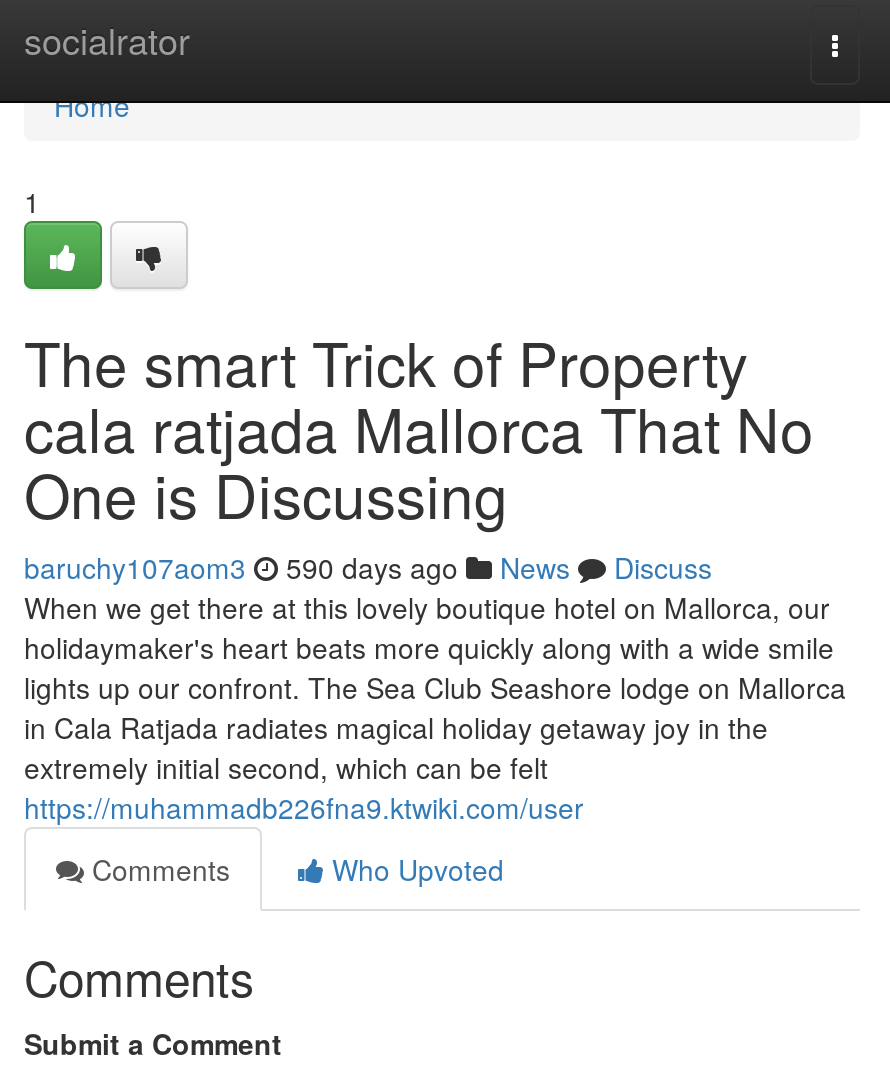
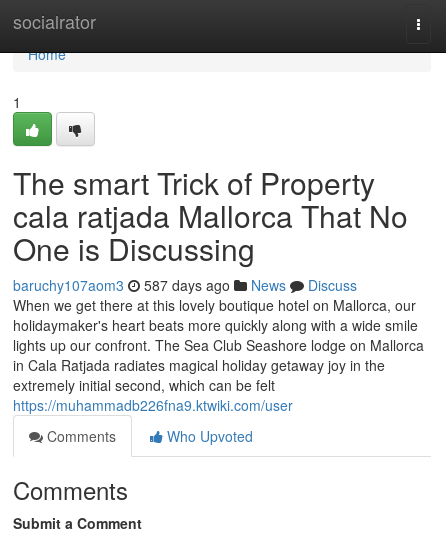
- baruchy107aom3 590 days ago News Discuss
+ baruchy107aom3 587 days ago News Discuss
